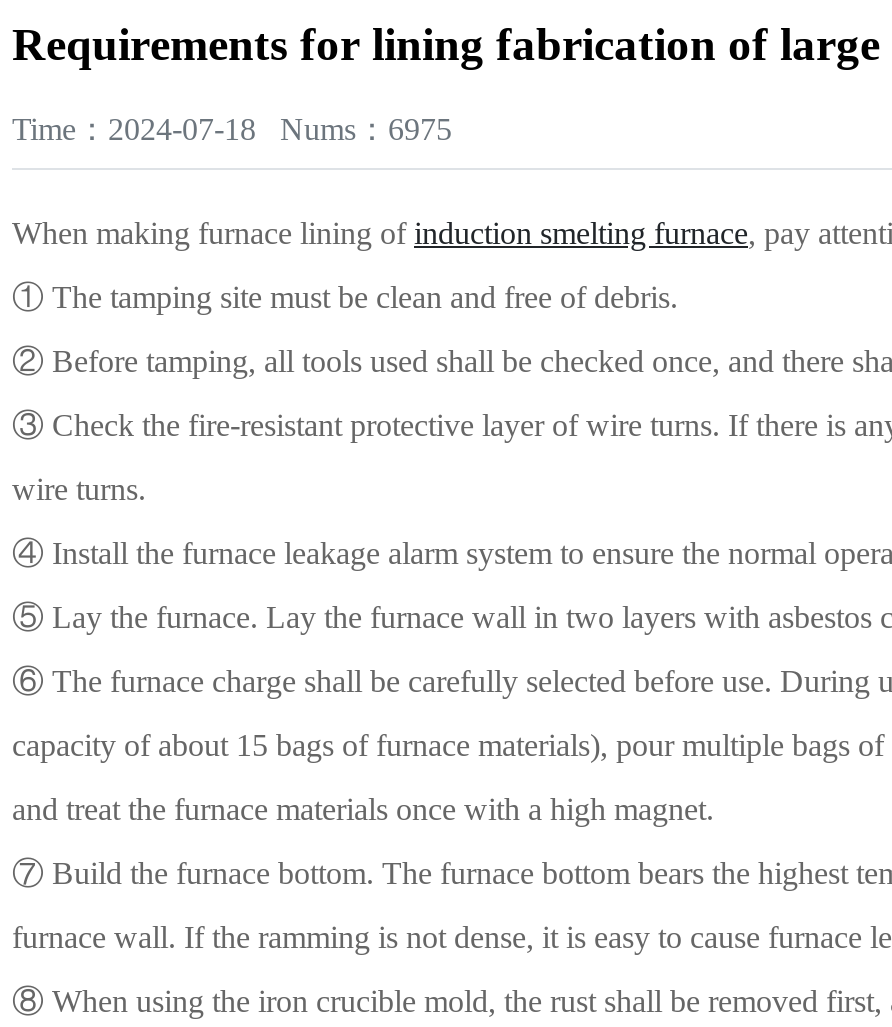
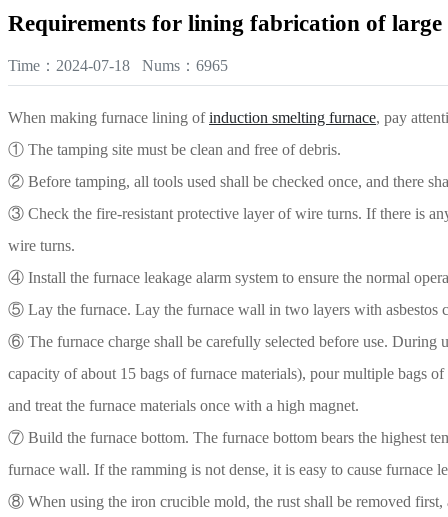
- Time：2024-07-18 Nums：6975
+ Time：2024-07-18 Nums：6965
